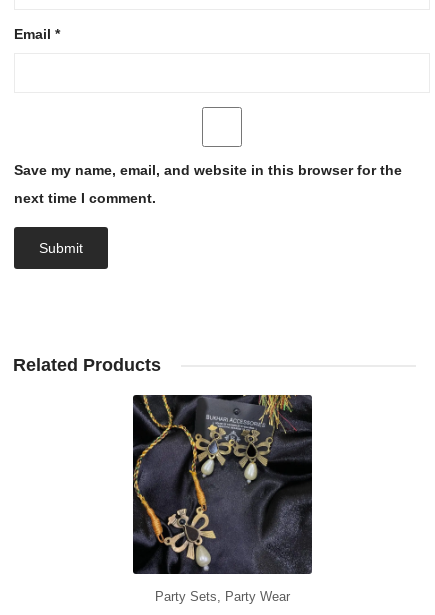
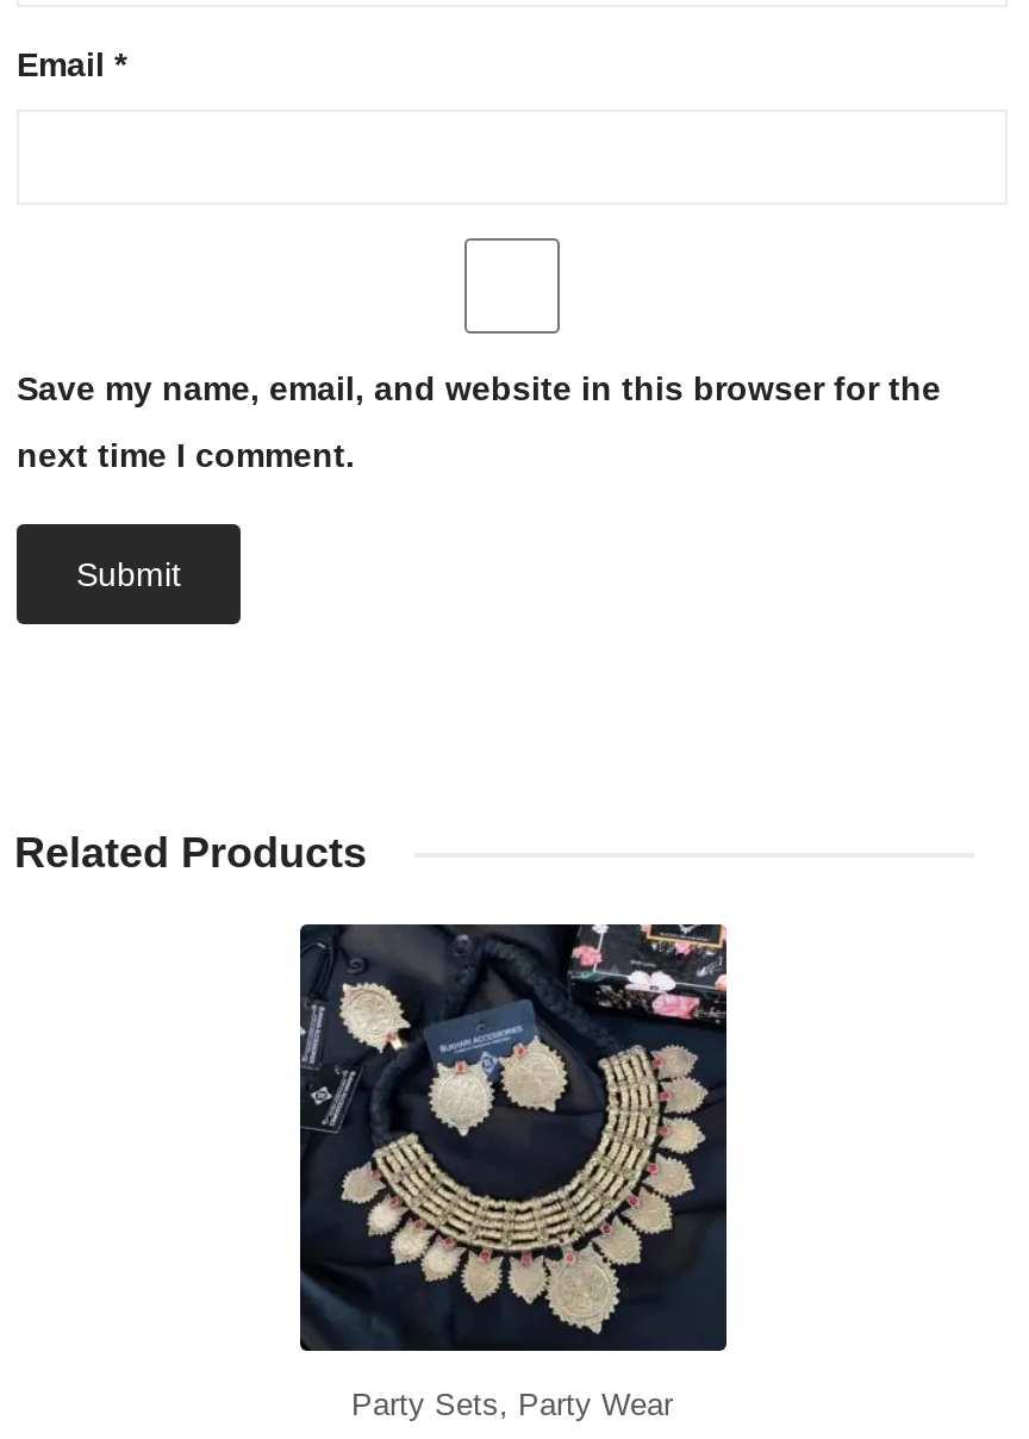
- [image]
+ [image]
